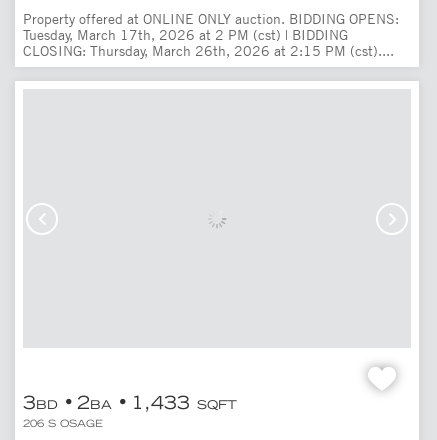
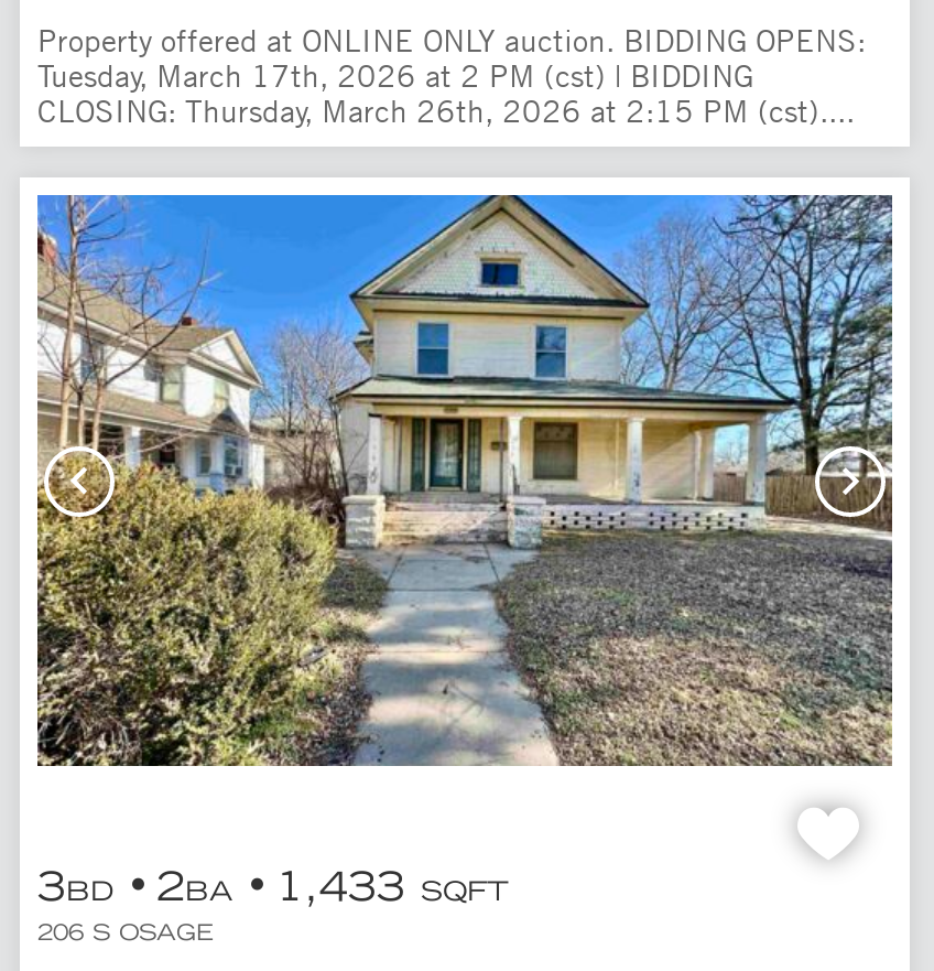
+ [image]
